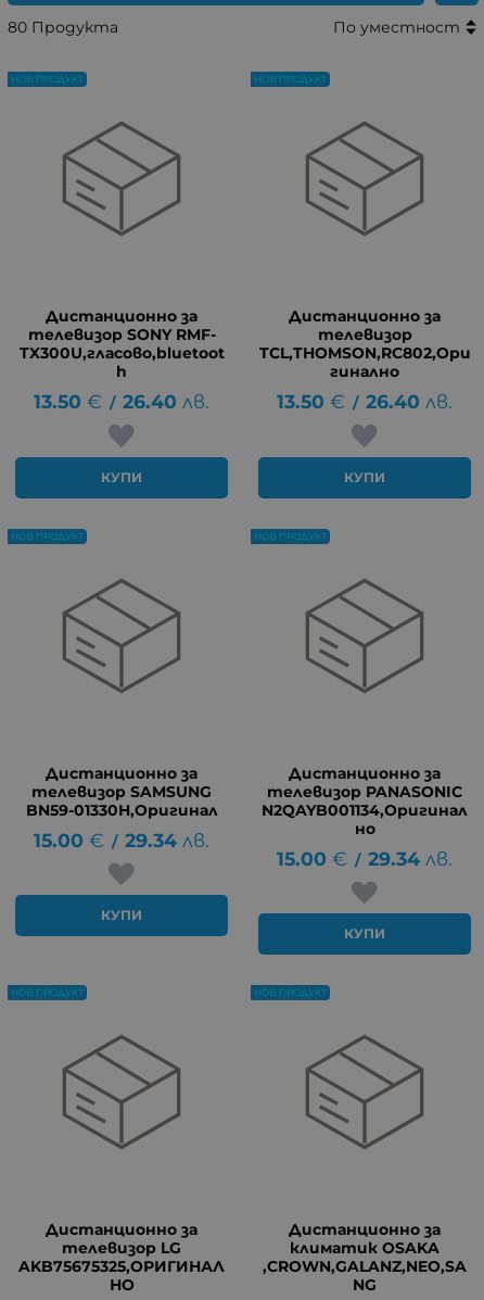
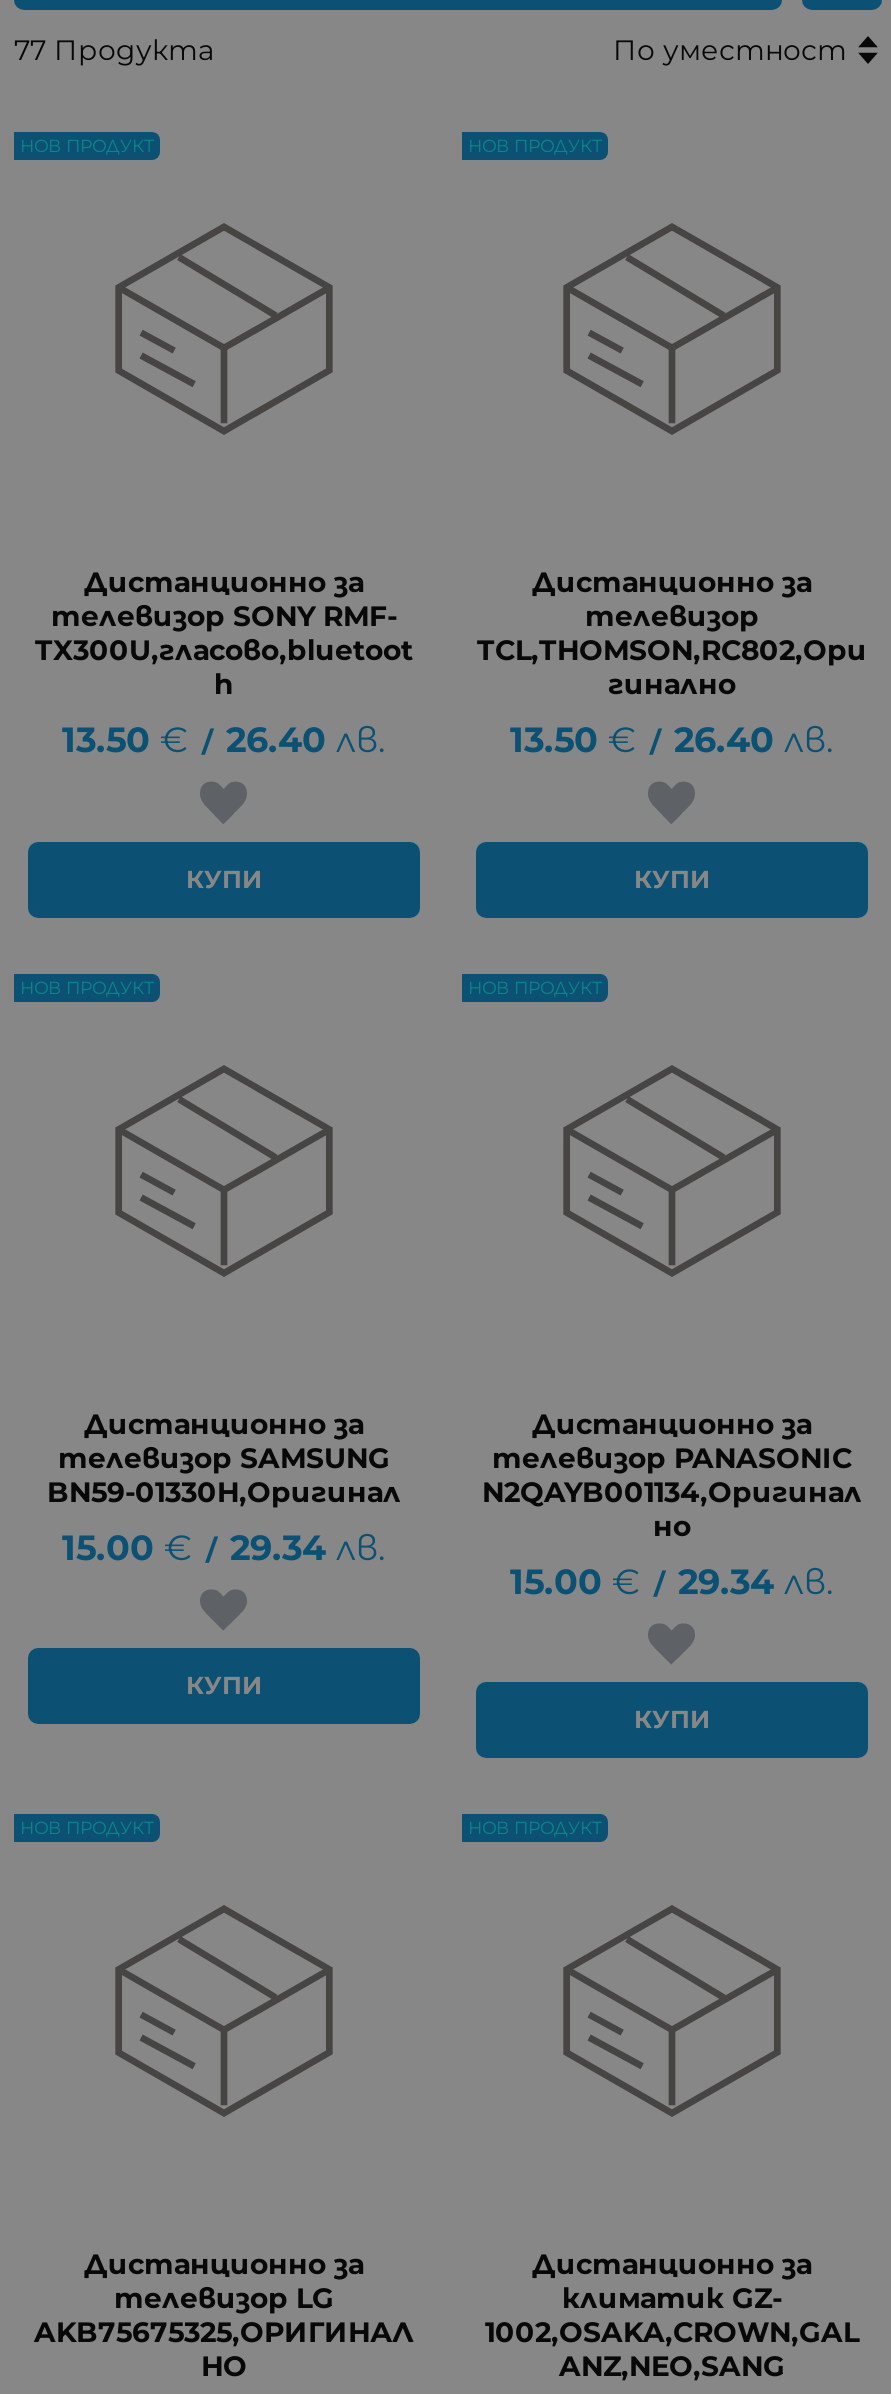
- 80 Продукта
+ 77 Продукта

- климатик OSAKA
- ,CROWN,GALANZ,NEO,SA
- NG
+ климатик GZ-
+ 1002,OSAKA,CROWN,GAL
+ ANZ,NEO,SANG
